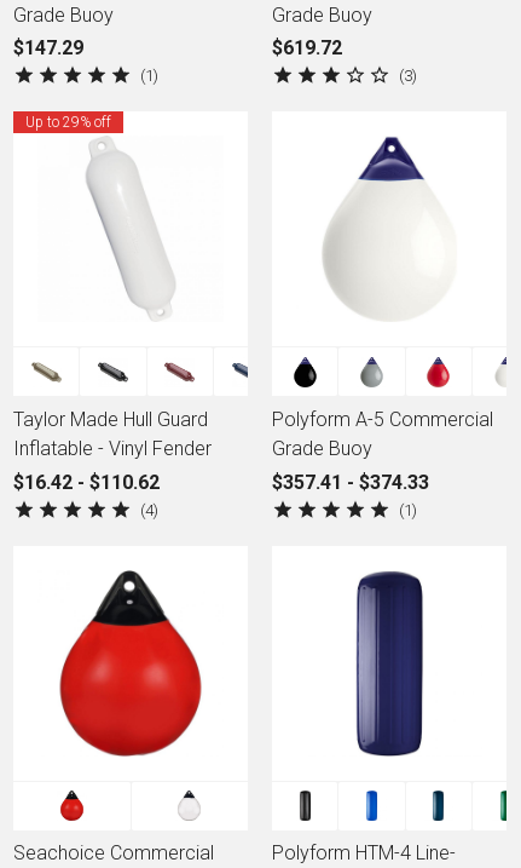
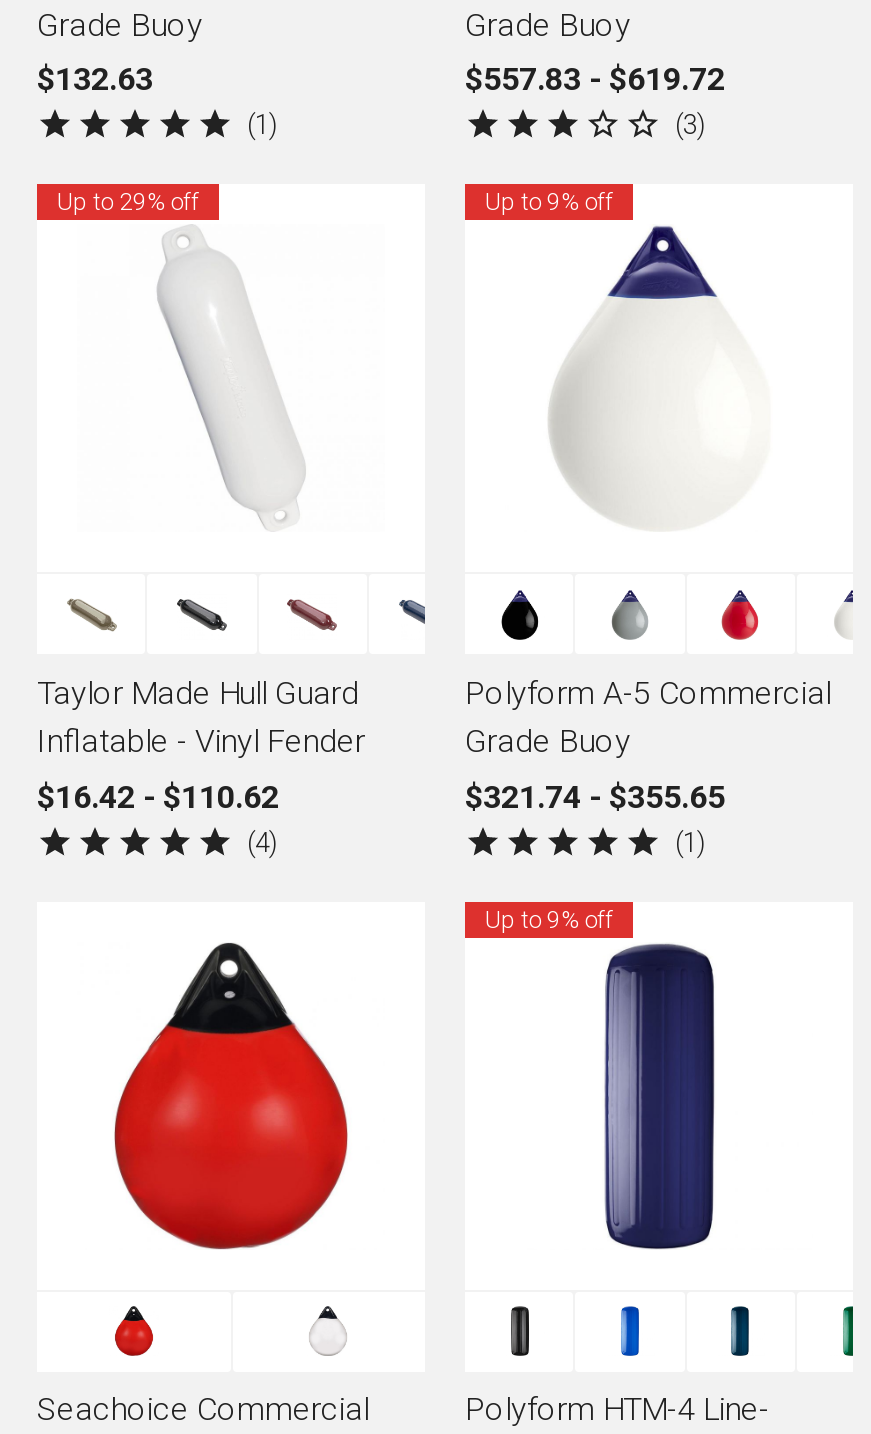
- $147.29
+ $132.63

- $619.72
+ $557.83 - $619.72

+ Up to 9% off

- $357.41 - $374.33
+ $321.74 - $355.65

+ Up to 9% off
